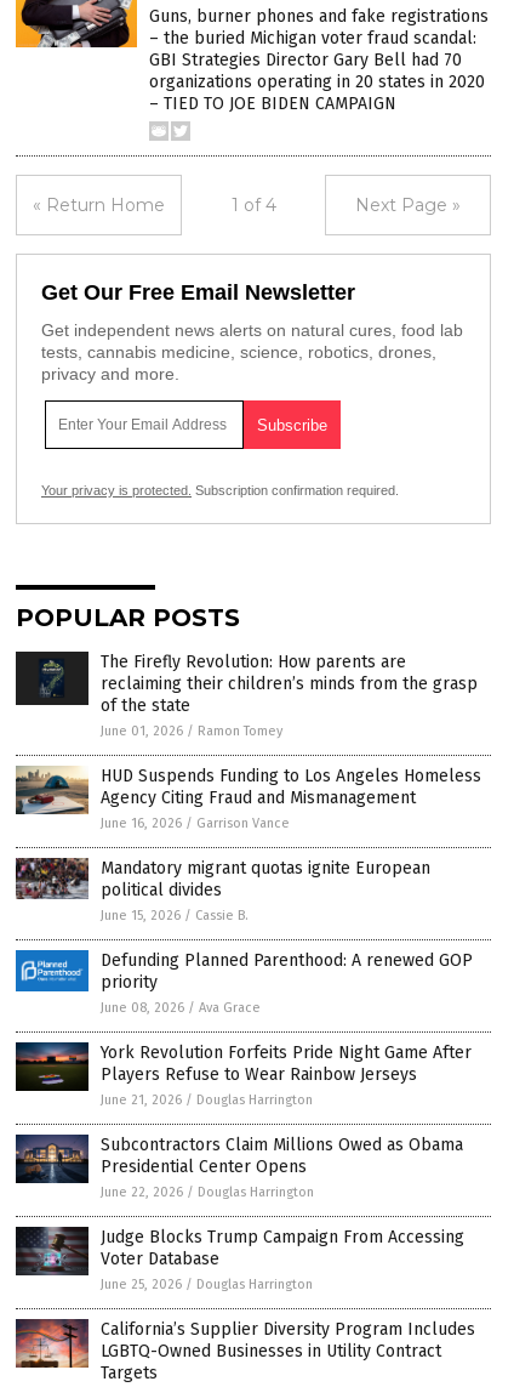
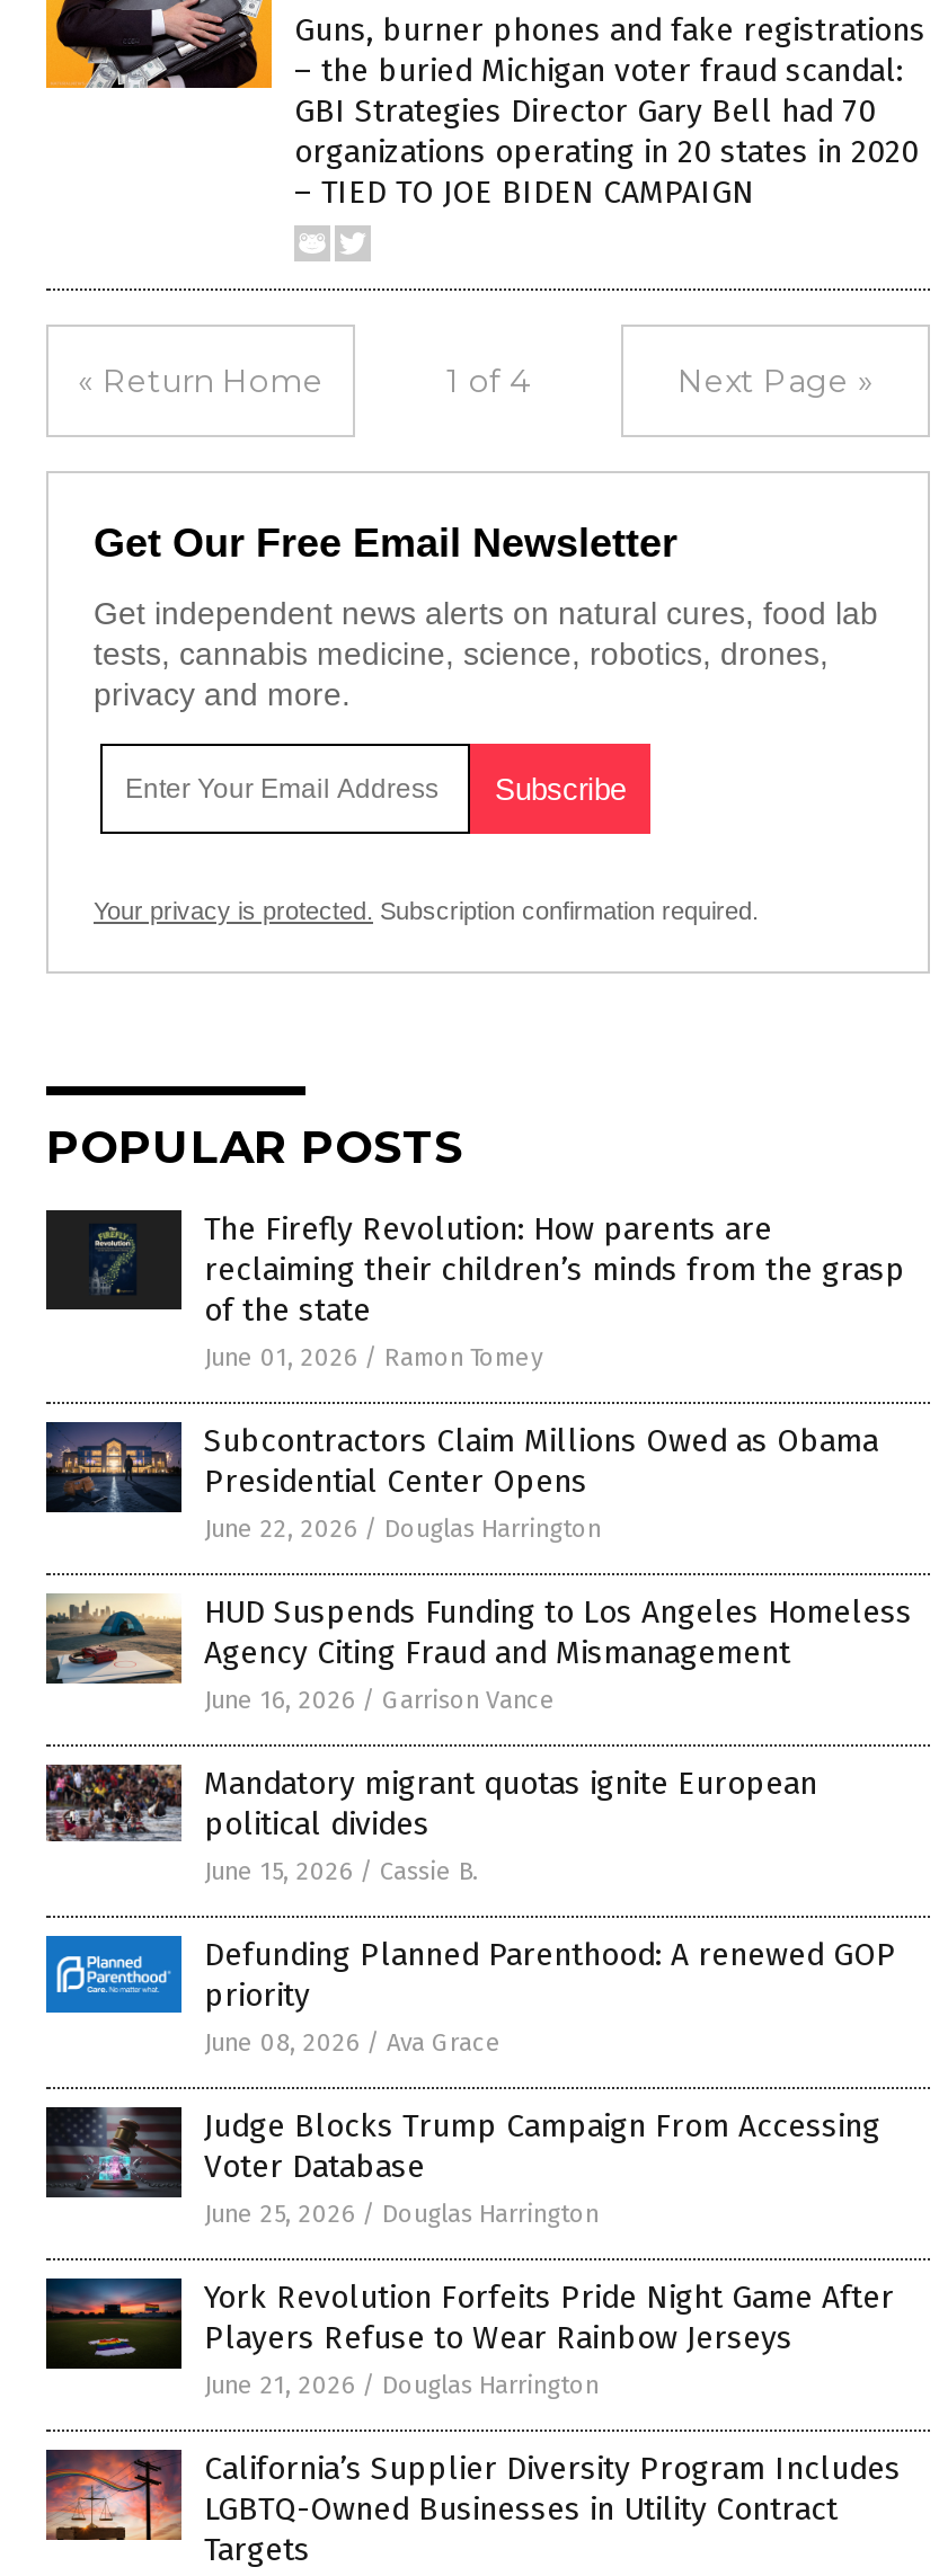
moved down: [image] | HUD Suspends Funding to Los Angeles Homeless | Agency Citing Fraud and Mismanagement | ... | priority | June 08, 2026 / Ava Grace

moved down: [image] | York Revolution Forfeits Pride Night Game After | Players Refuse to Wear Rainbow Jerseys | June 21, 2026 / Douglas Harrington

moved up: [image] | Subcontractors Claim Millions Owed as Obama | Presidential Center Opens | June 22, 2026 / Douglas Harrington

moved up: [image] | Judge Blocks Trump Campaign From Accessing | Voter Database | June 25, 2026 / Douglas Harrington
